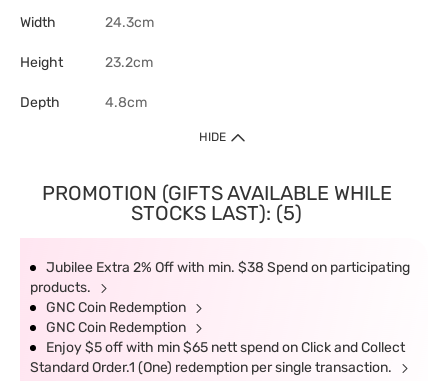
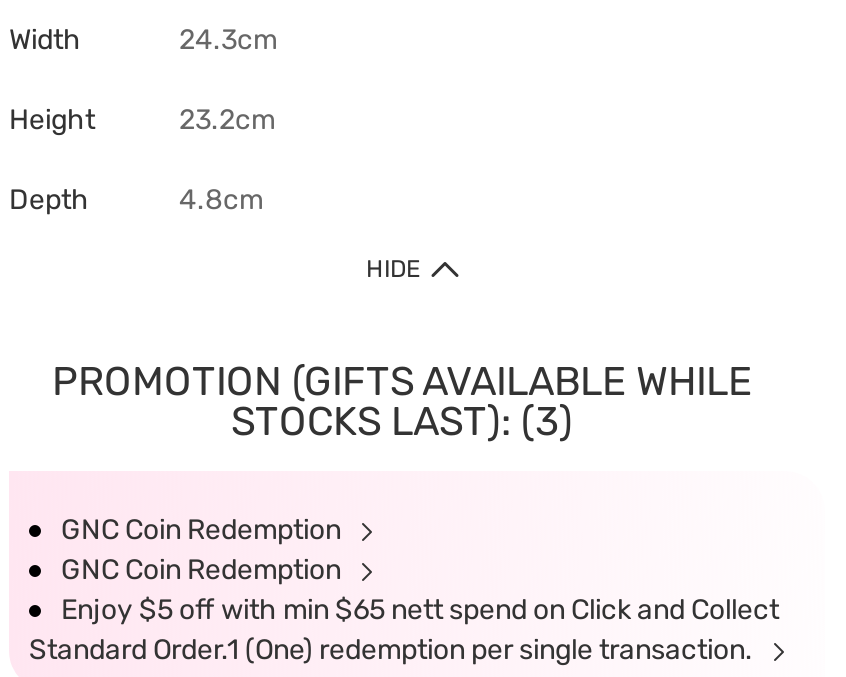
- STOCKS LAST): (5)
- Jubilee Extra 2% Off with min. $38 Spend on participating
- products.
+ STOCKS LAST): (3)
